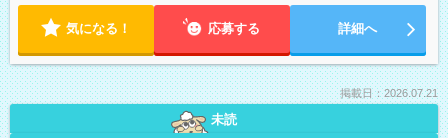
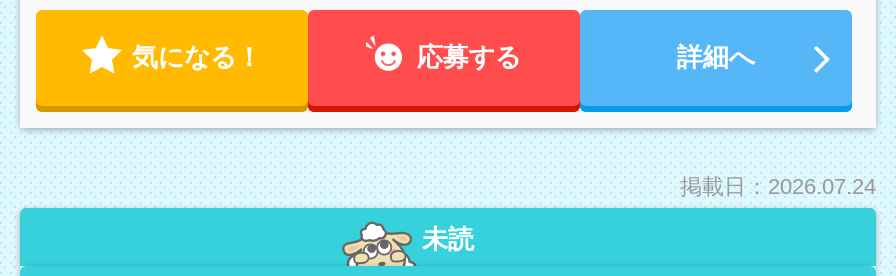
- 掲載日：2026.07.21
+ 掲載日：2026.07.24
